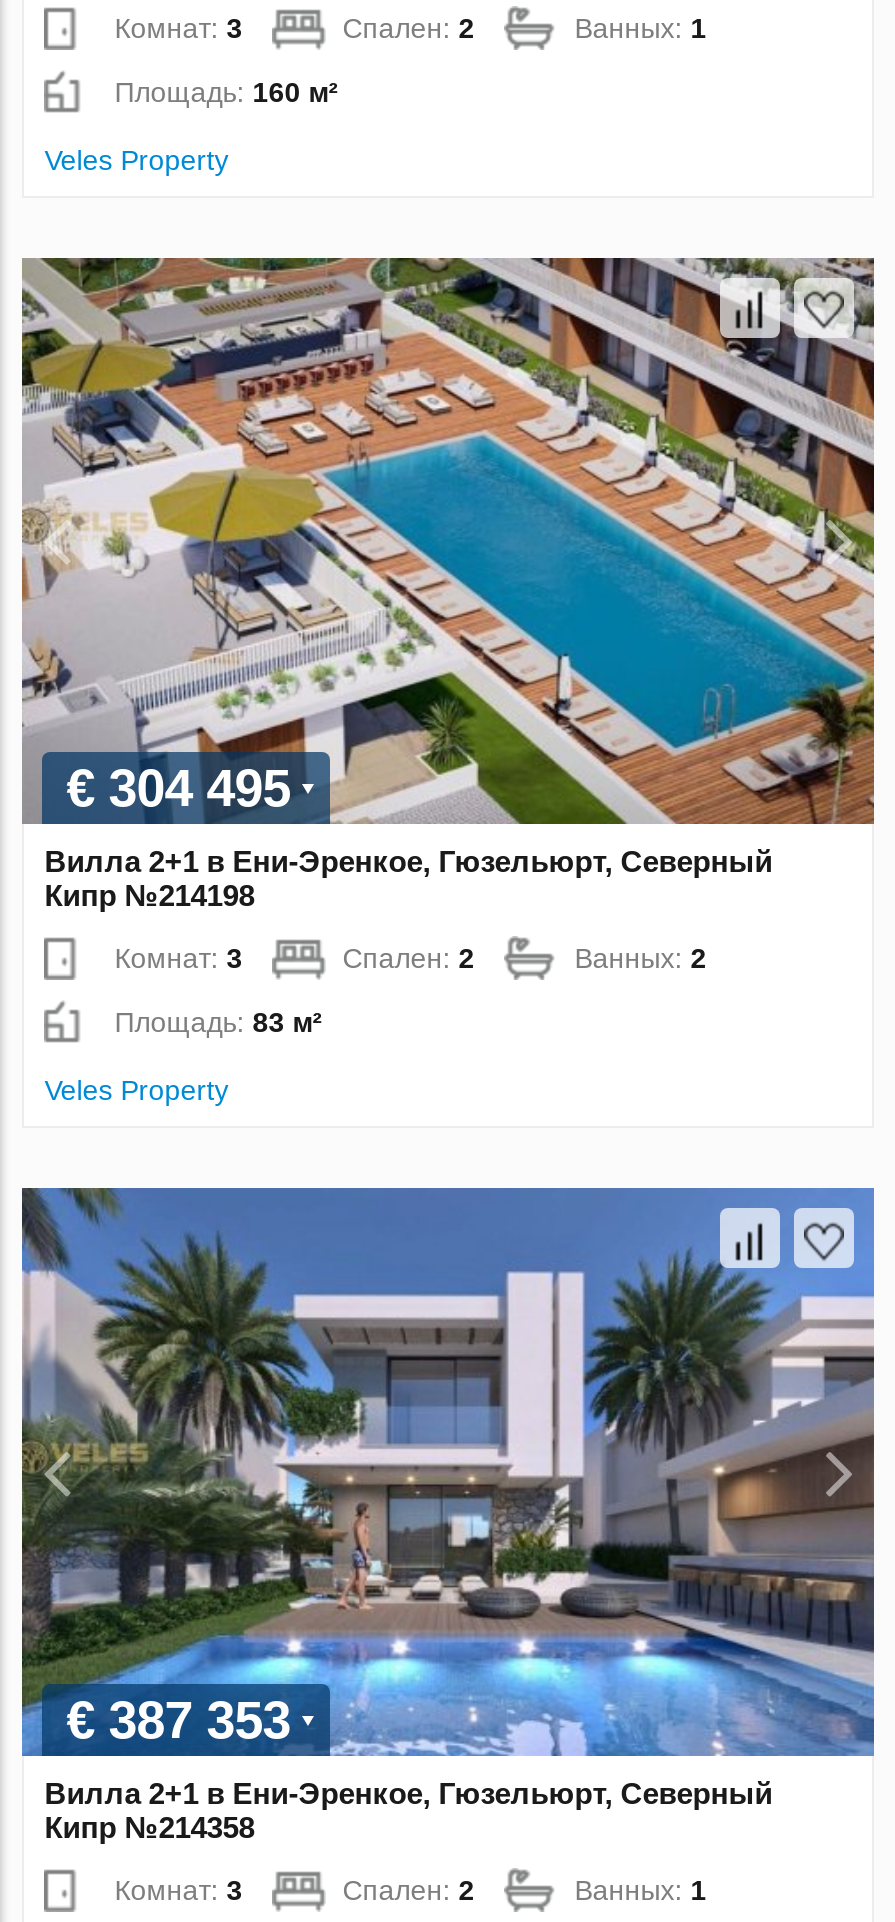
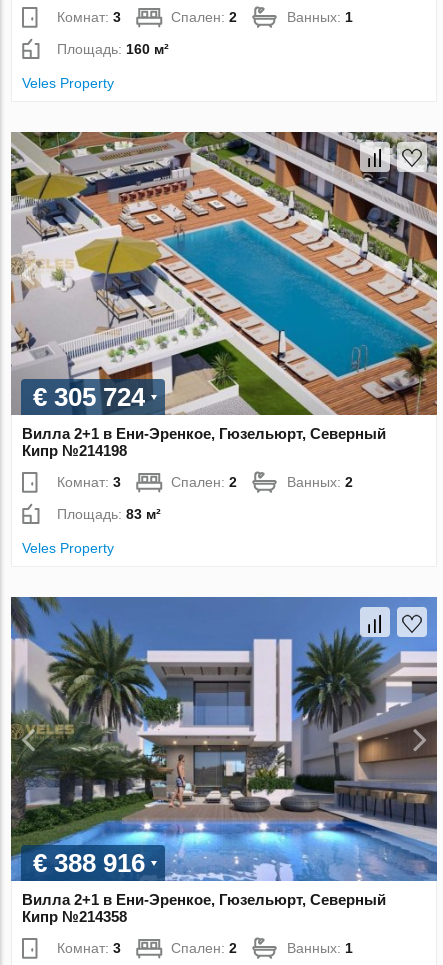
- € 304 495
+ € 305 724

- € 387 353
+ € 388 916
